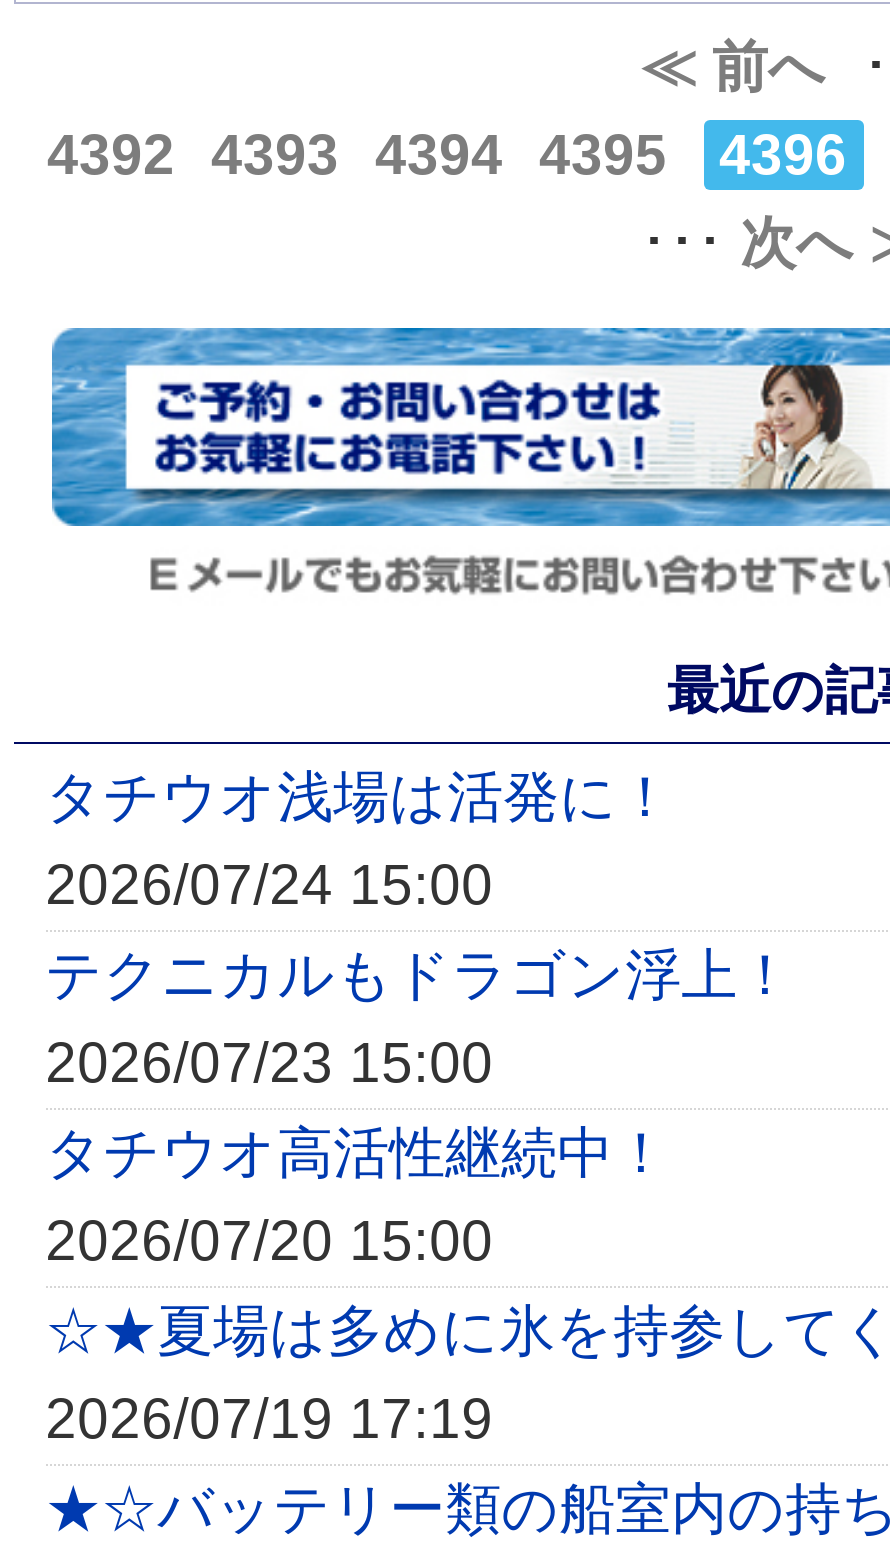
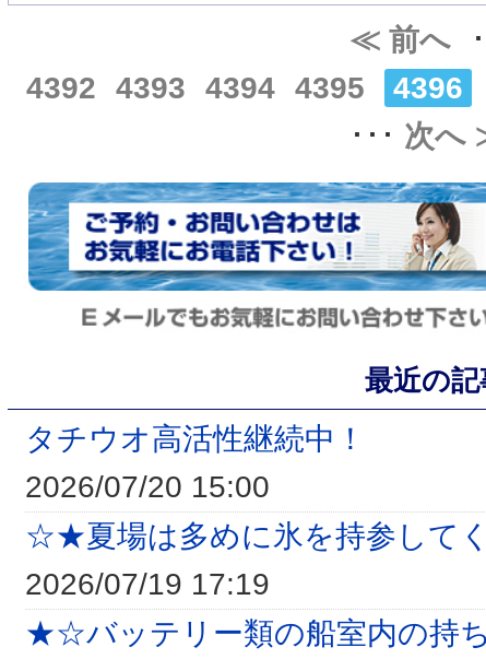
- タチウオ浅場は活発に！
- 2026/07/24 15:00
- テクニカルもドラゴン浮上！
- 2026/07/23 15:00
